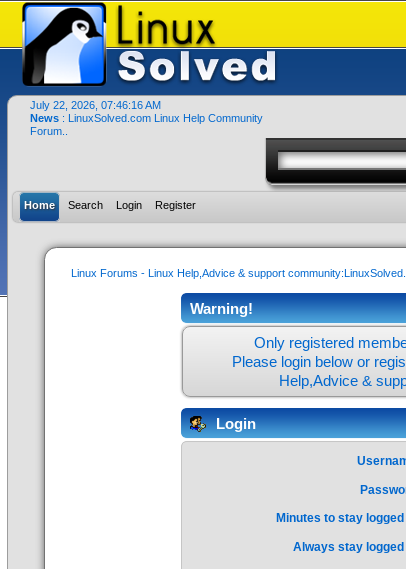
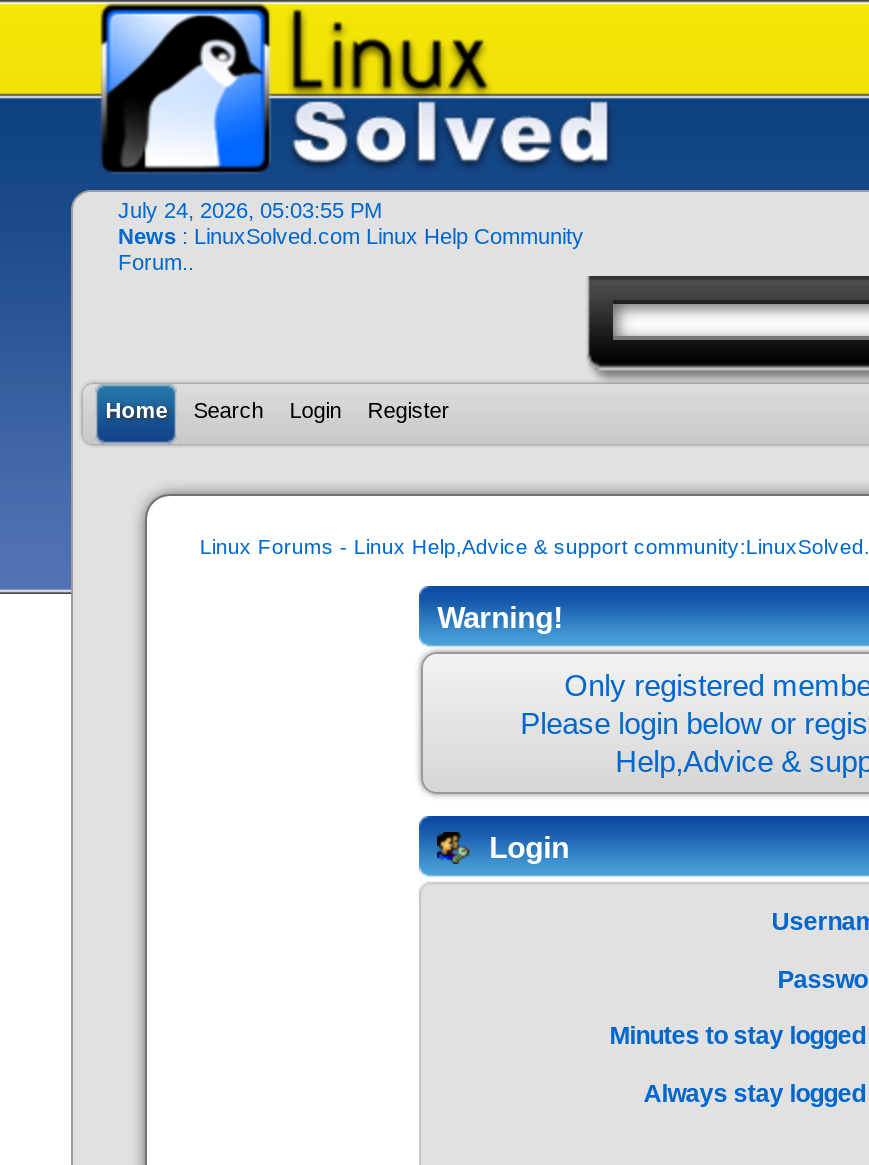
- July 22, 2026, 07:46:16 AM
+ July 24, 2026, 05:03:55 PM
